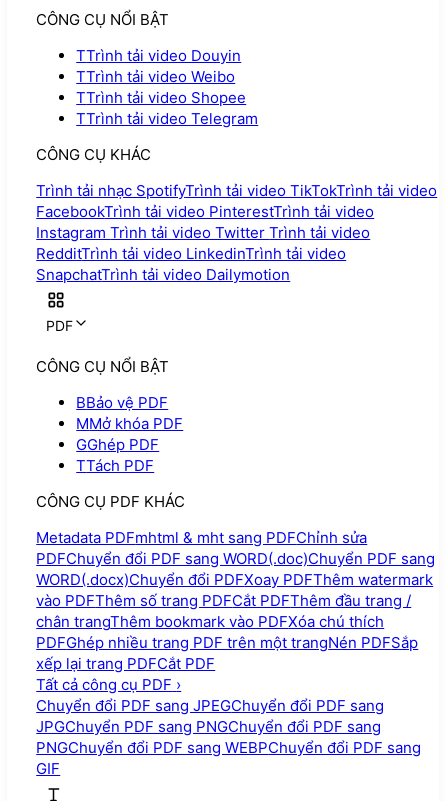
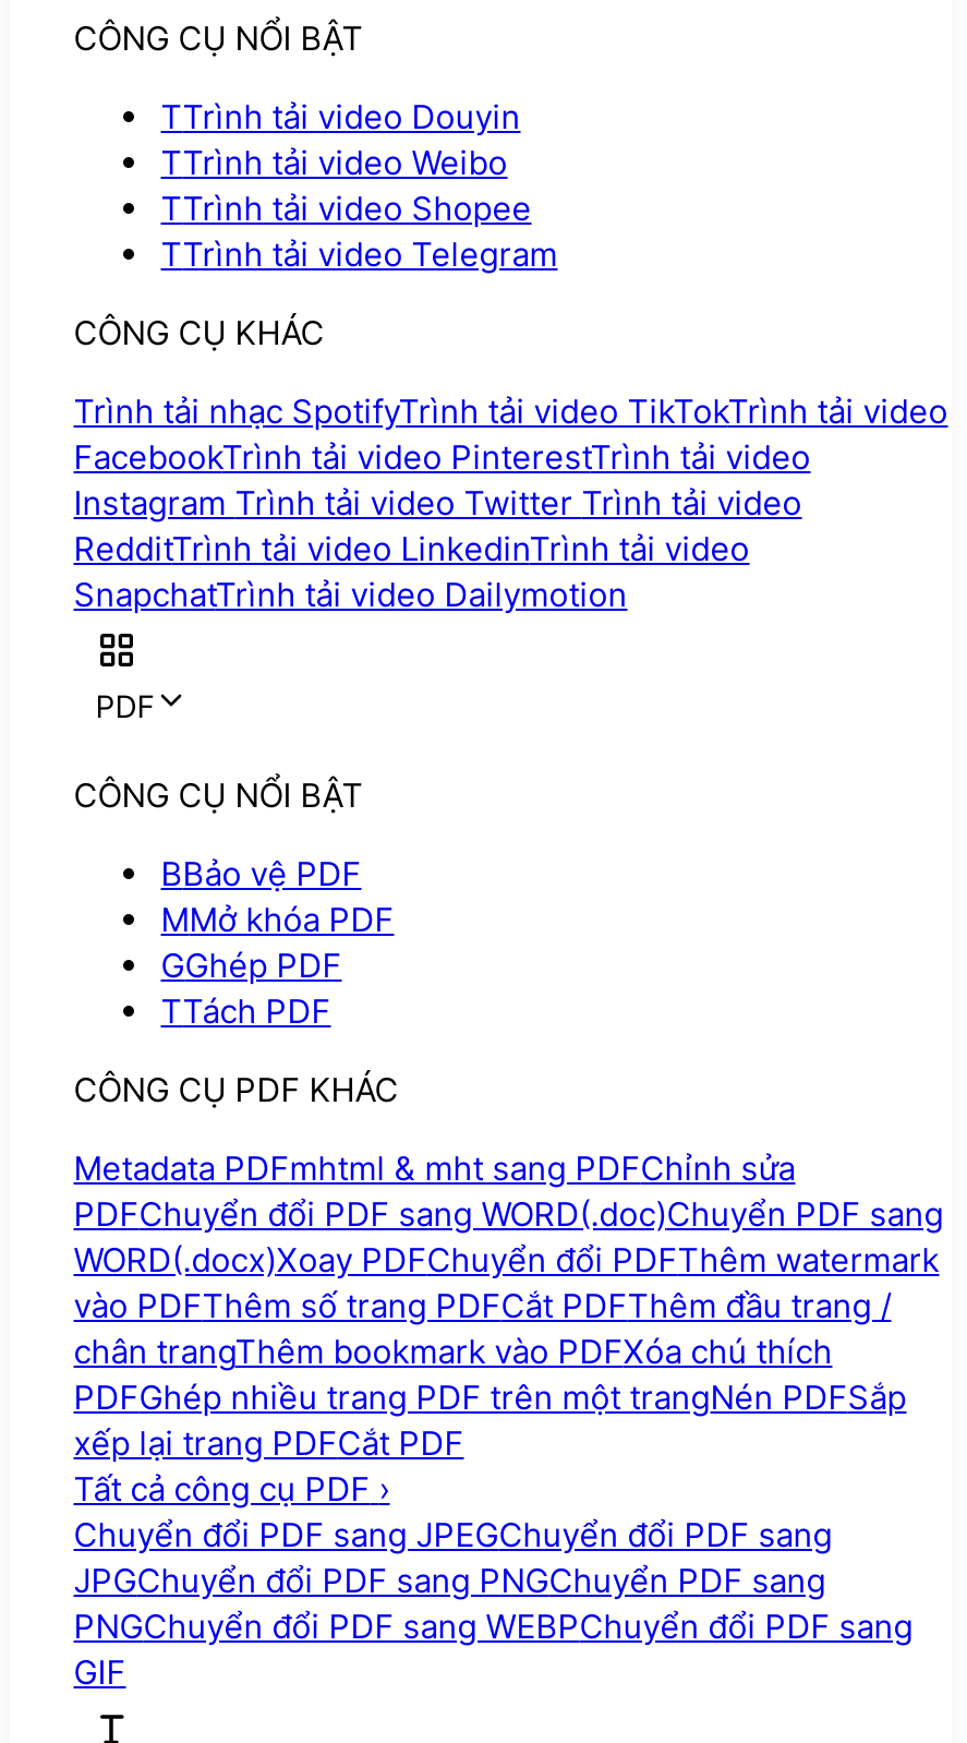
- WORD(.docx)Chuyển đổi PDFXoay PDFThêm watermark
+ WORD(.docx)Xoay PDFChuyển đổi PDFThêm watermark

- JPGChuyển PDF sang PNGChuyển đổi PDF sang
+ JPGChuyển đổi PDF sang PNGChuyển PDF sang
